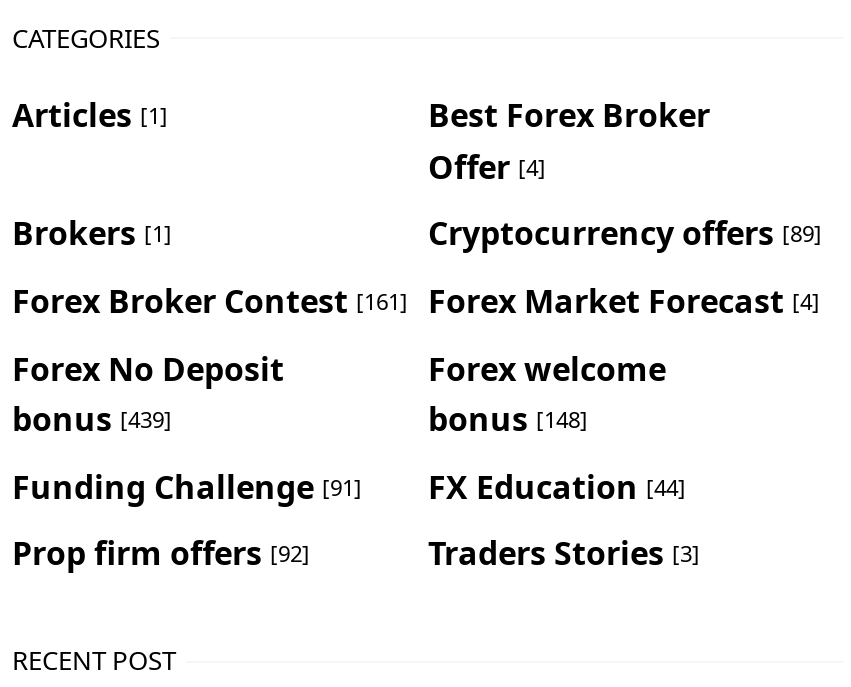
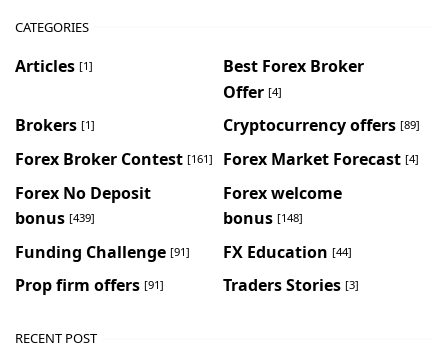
- Prop firm offers [92]
+ Prop firm offers [91]
